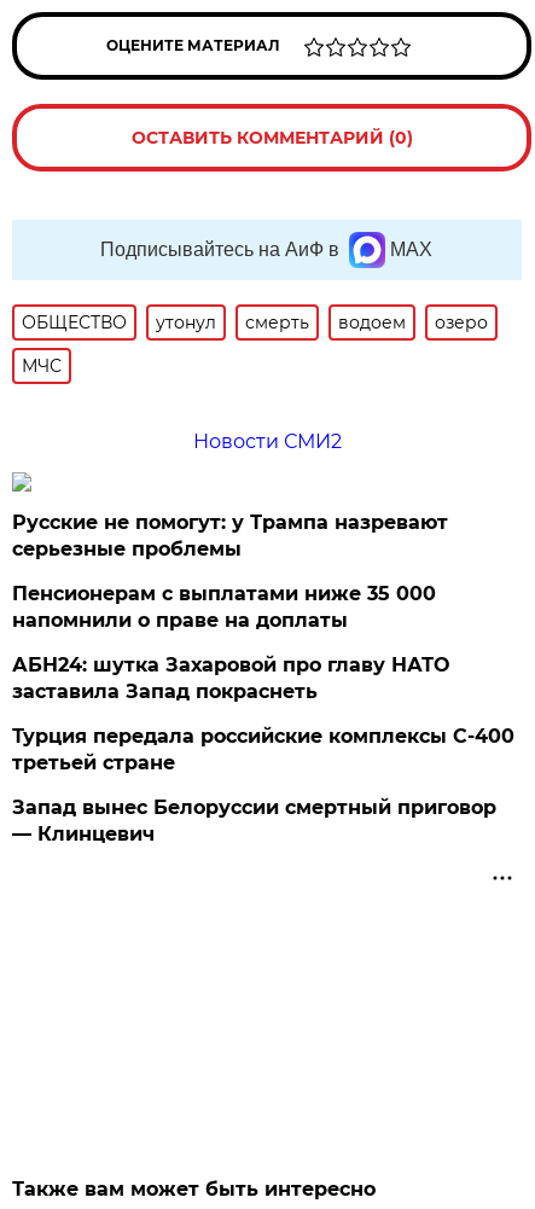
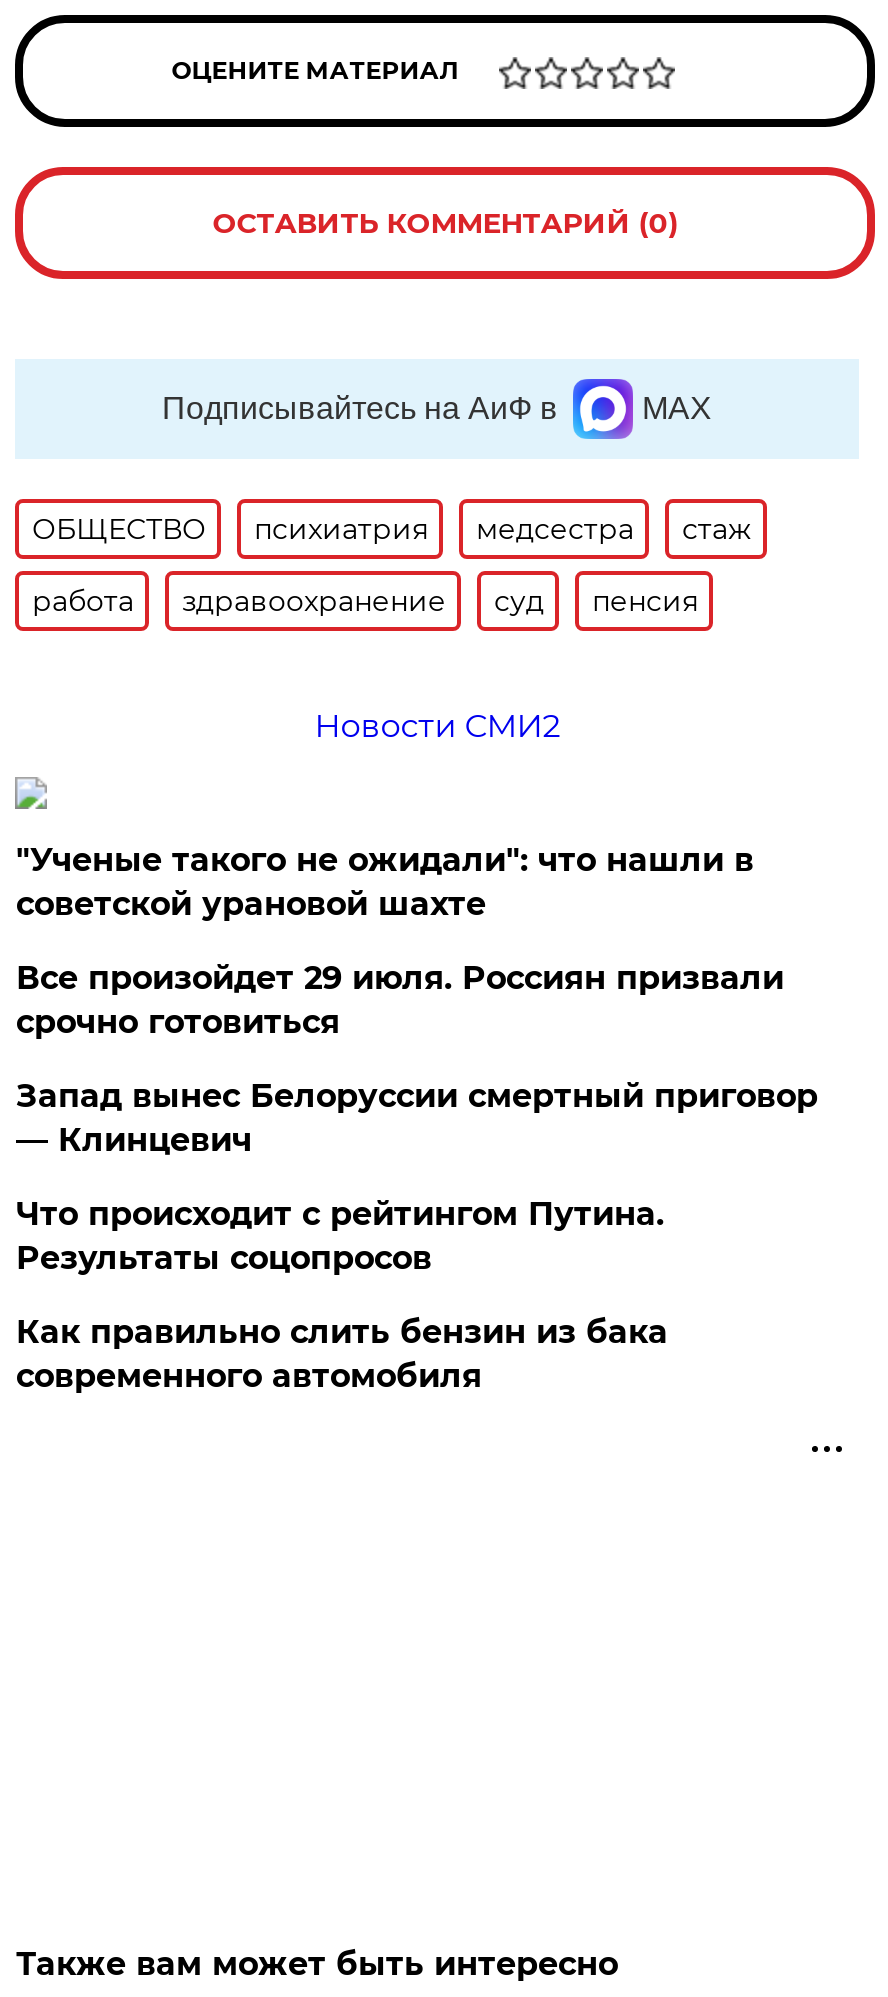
- утонул
- смерть
- водоем
- озеро
+ психиатрия
+ медсестра
+ стаж

- МЧС
+ работа
+ здравоохранение
+ суд
+ пенсия

- Русские не помогут: у Трампа назревают
- серьезные проблемы
- Пенсионерам с выплатами ниже 35 000
- напомнили о праве на доплаты
- АБН24: шутка Захаровой про главу НАТО
- заставила Запад покраснеть
- Турция передала российские комплексы С-400
- третьей стране
+ "Ученые такого не ожидали": что нашли в
+ советской урановой шахте
+ Все произойдет 29 июля. Россиян призвали
+ срочно готовиться

moved up: Запад вынес Белоруссии смертный приговор | — Клинцевич

+ Что происходит с рейтингом Путина.
+ Результаты соцопросов
+ Как правильно слить бензин из бака
+ современного автомобиля
